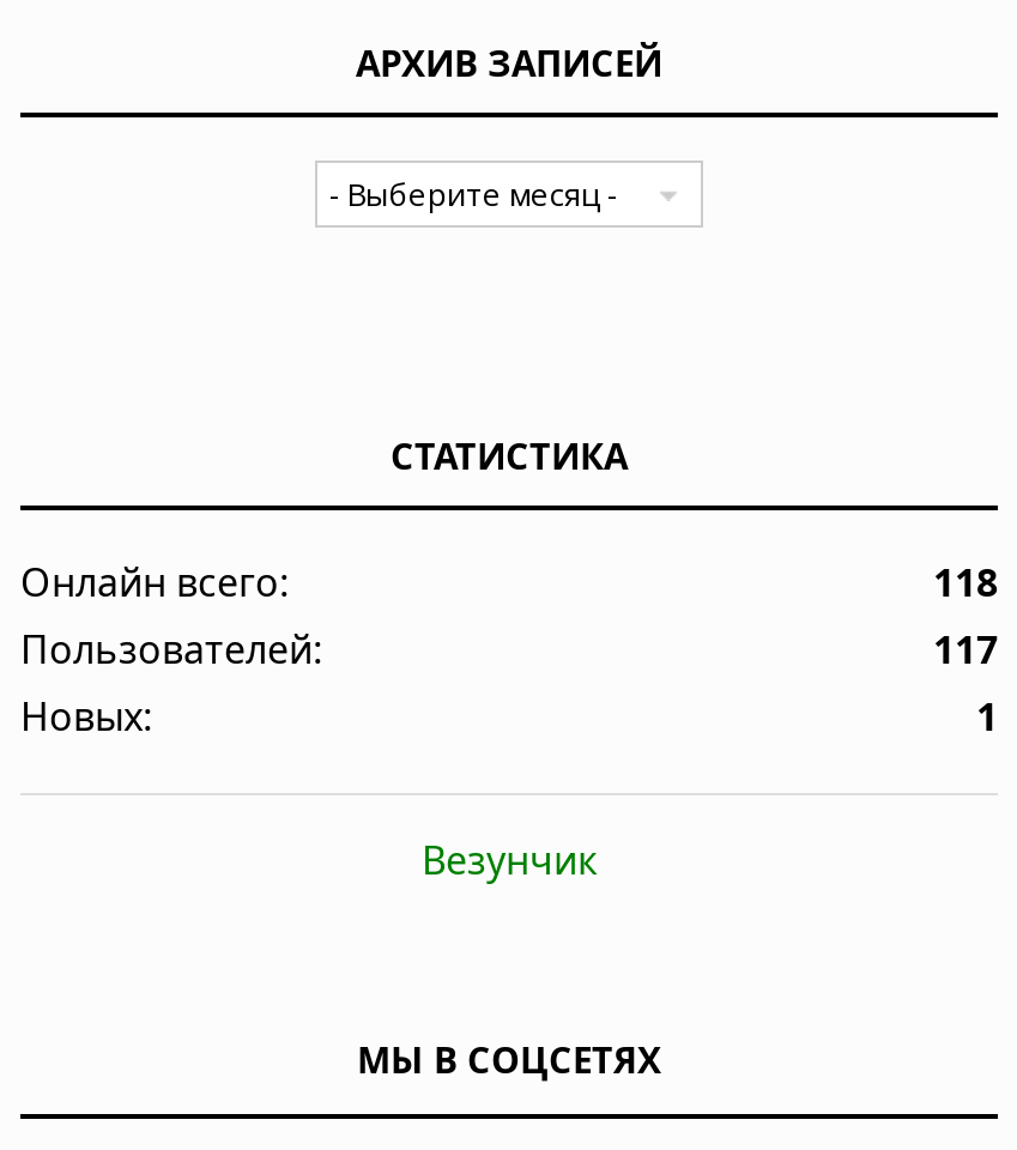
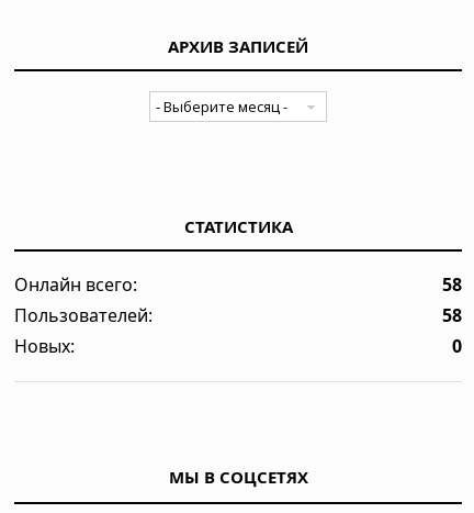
- 118
+ 58

- 117
+ 58

- 1
- Везунчик
+ 0
